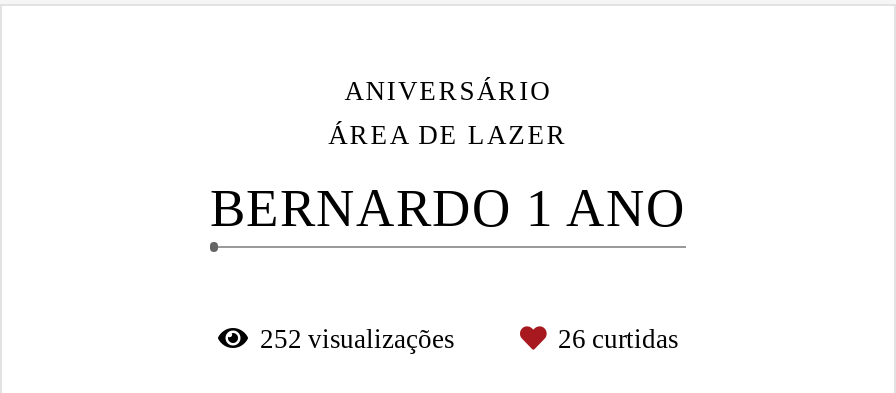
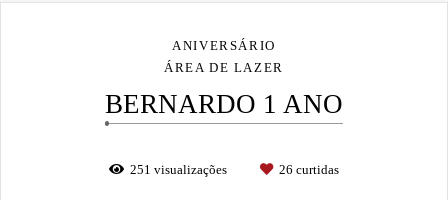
- 252 visualizações
+ 251 visualizações
